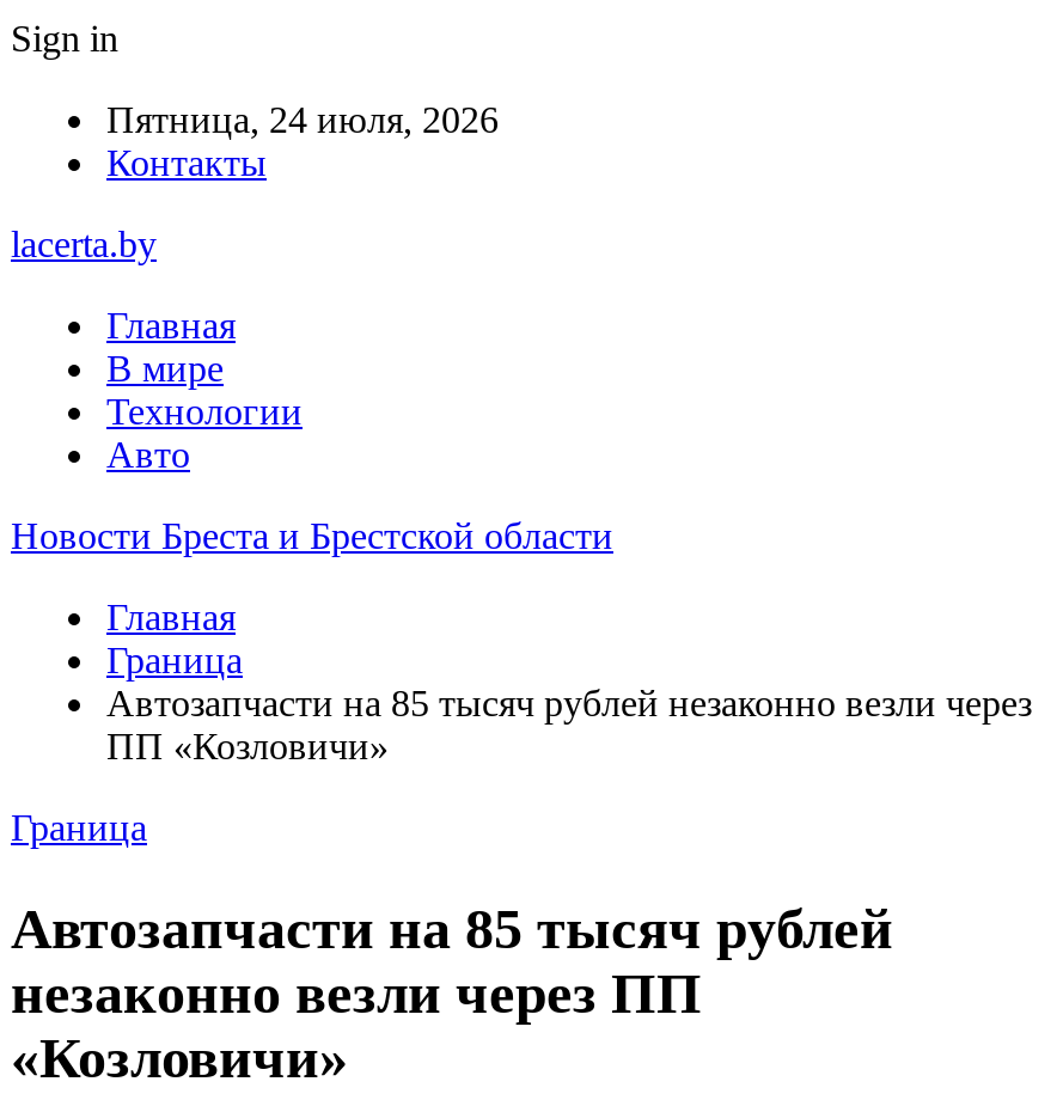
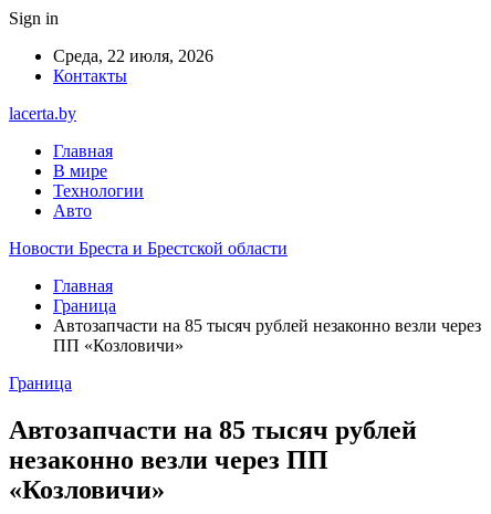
- Пятница, 24 июля, 2026
+ Среда, 22 июля, 2026
